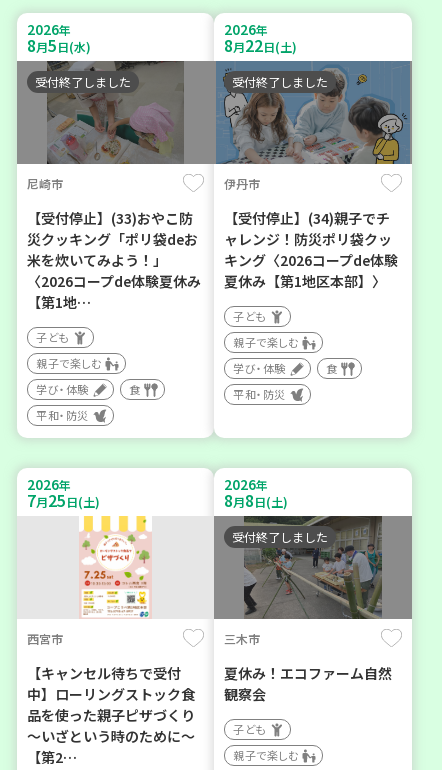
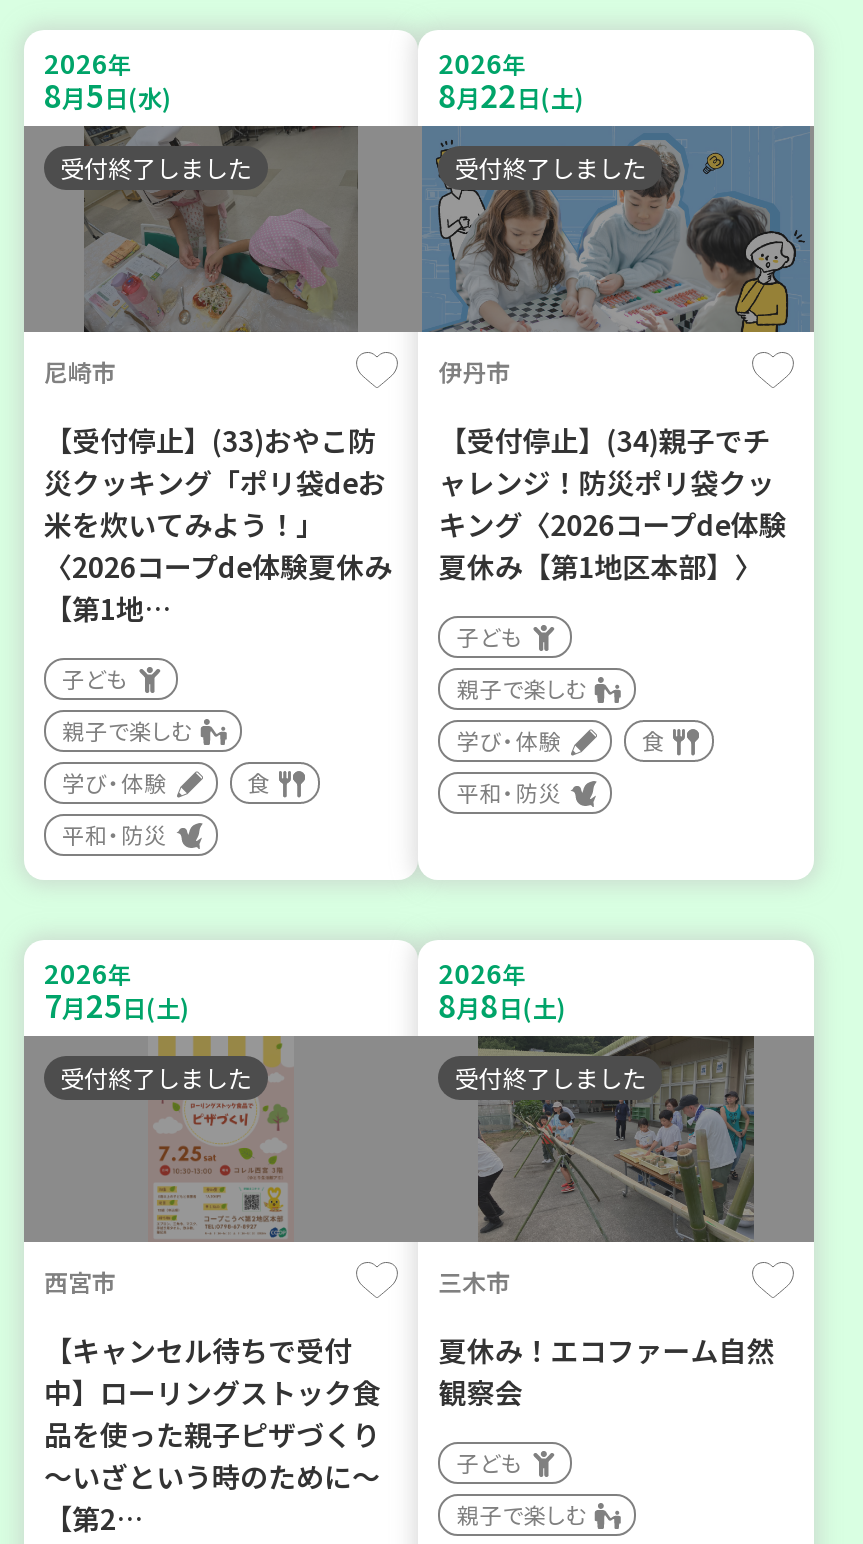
- [image]
+ [image]

+ 受付終了しました
